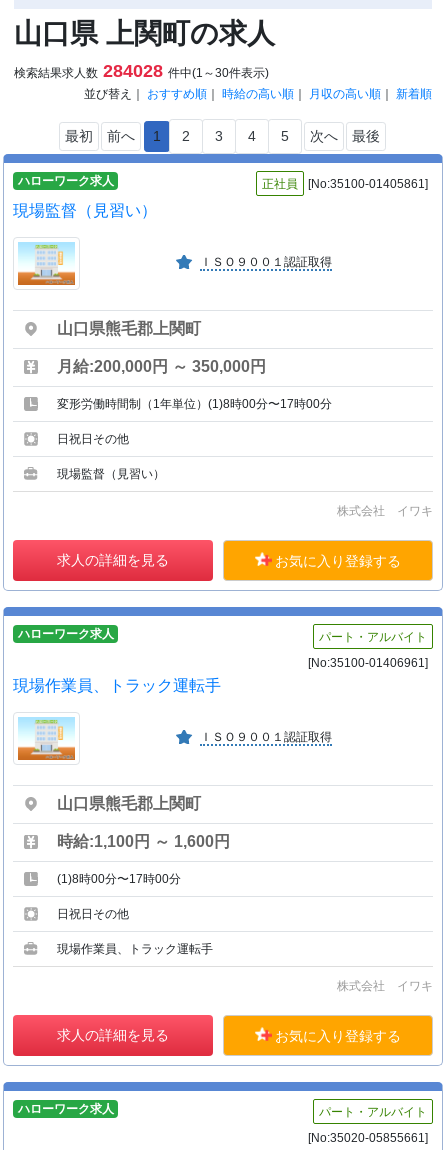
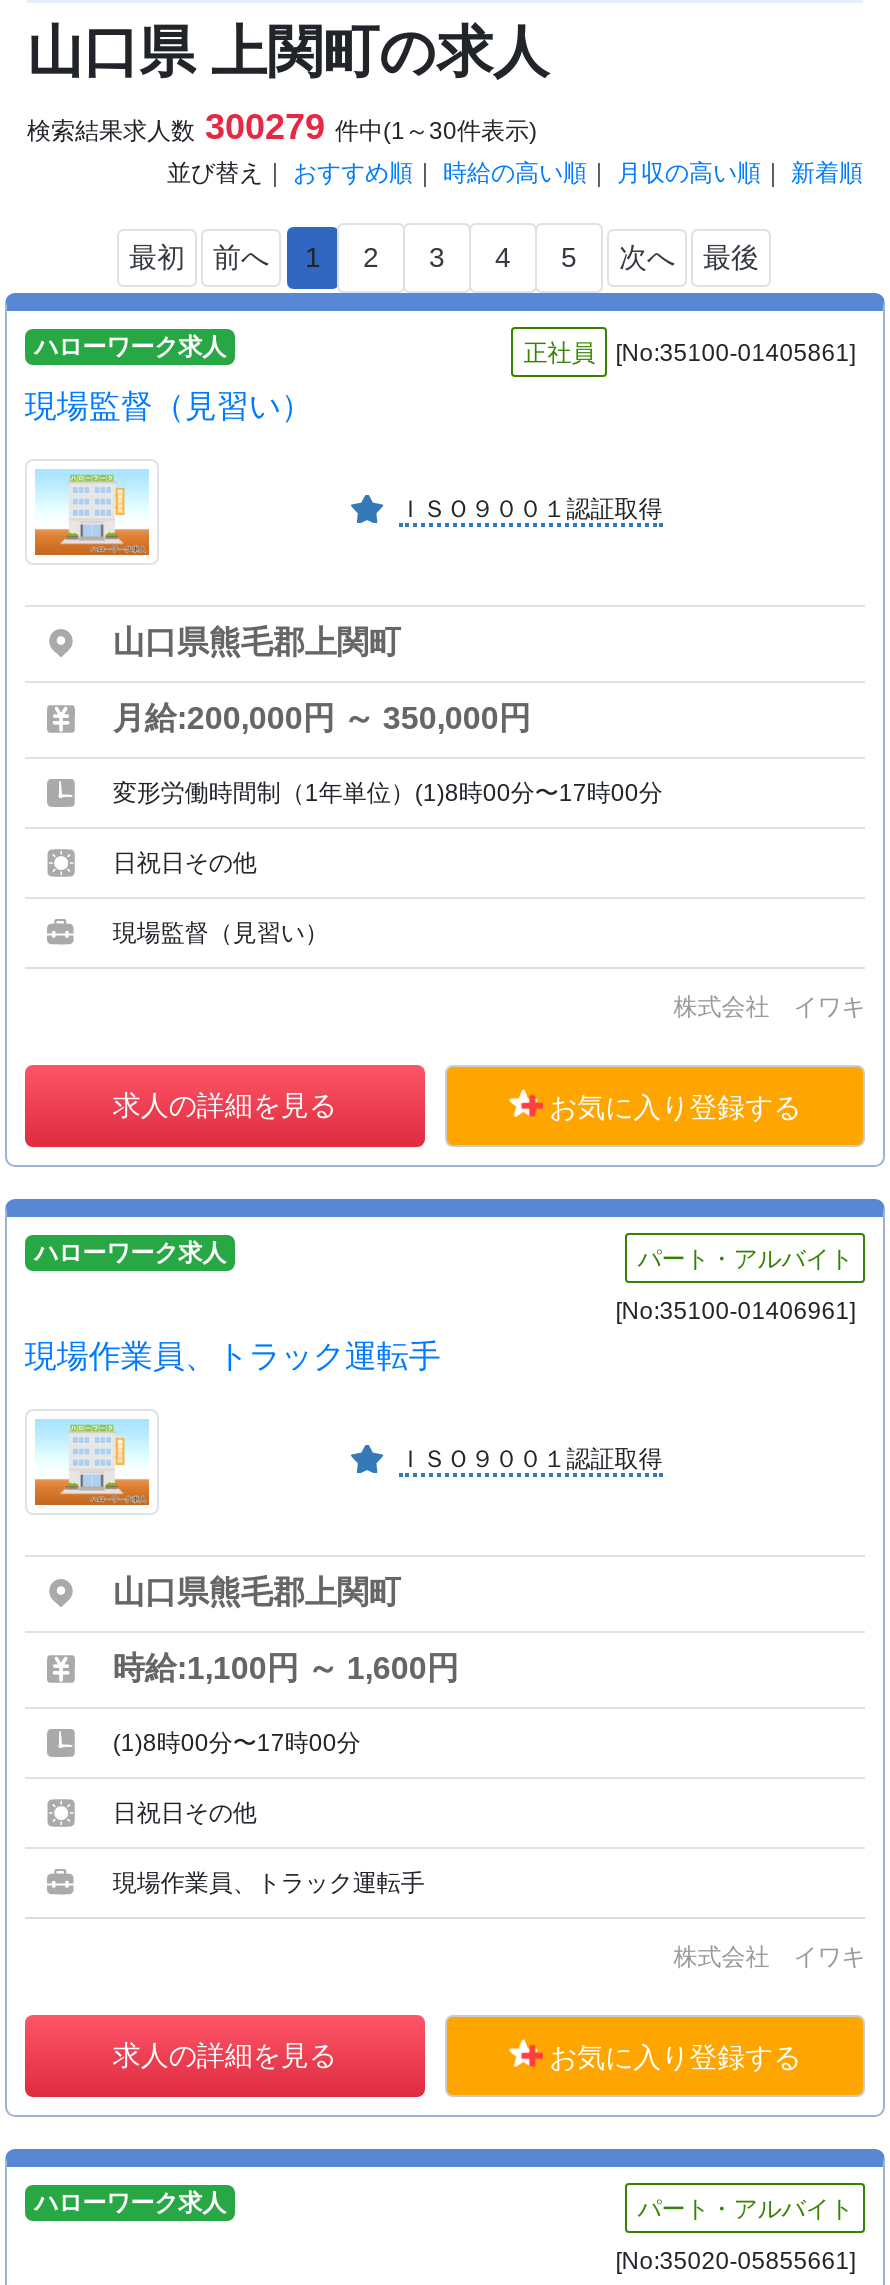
- 検索結果求人数 284028 件中(1～30件表示)
+ 検索結果求人数 300279 件中(1～30件表示)
